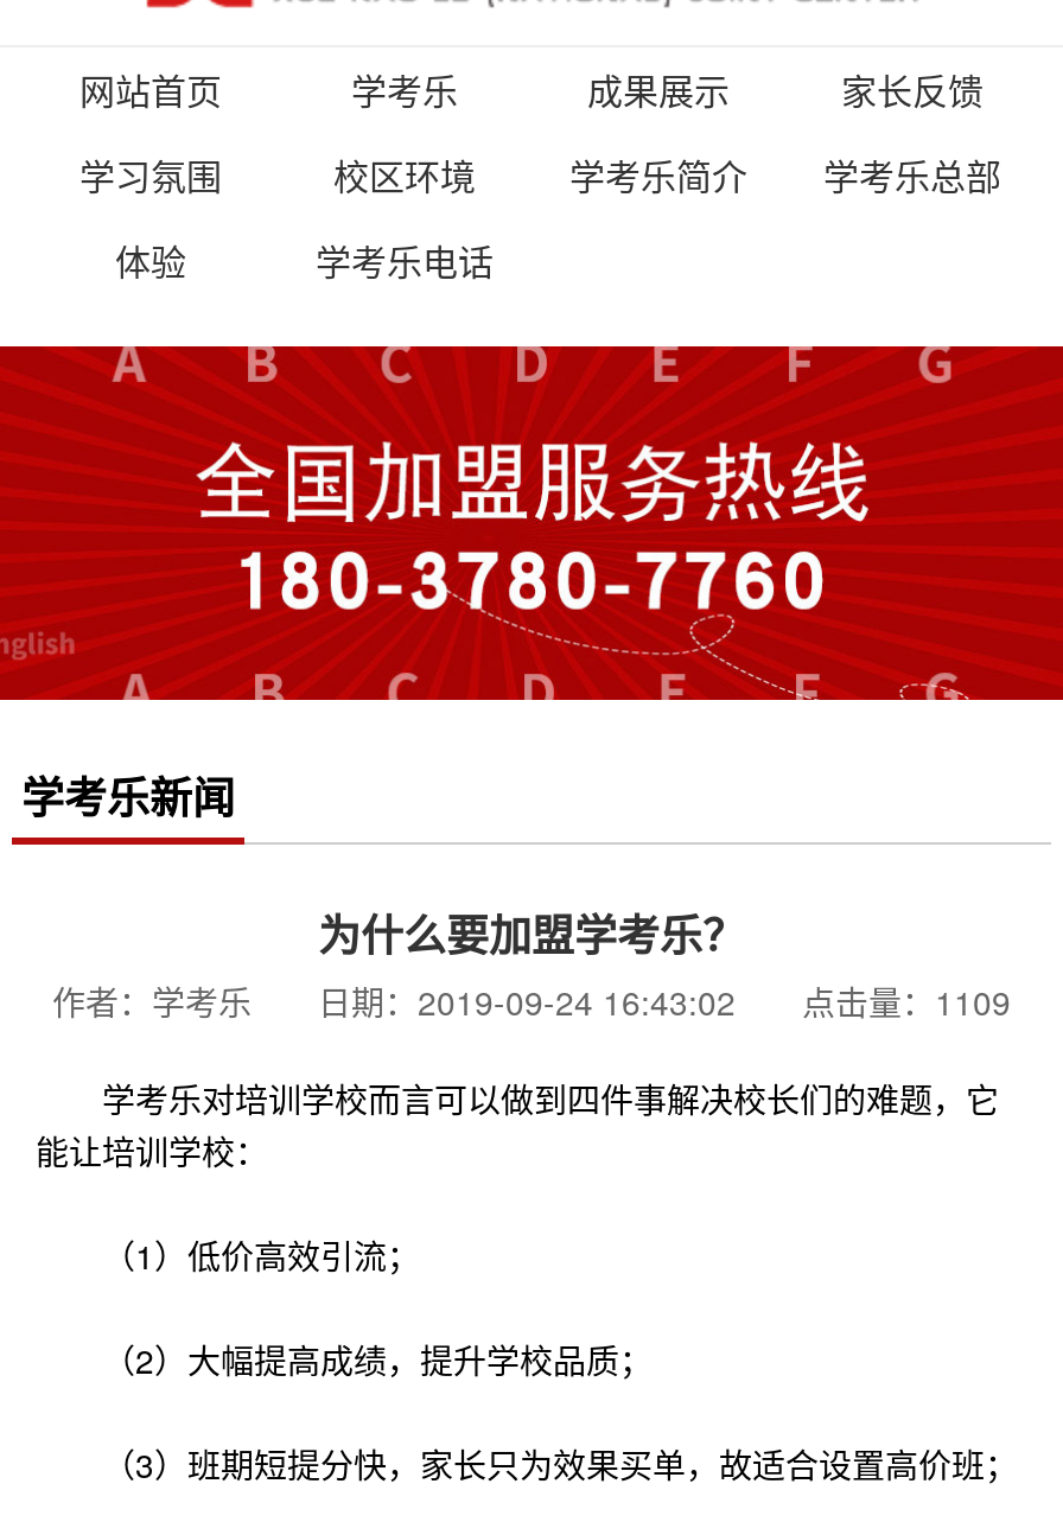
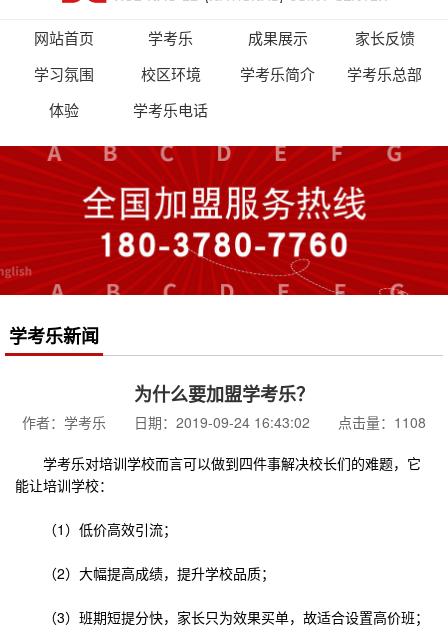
- 作者：学考乐 日期：2019-09-24 16:43:02 点击量：1109
+ 作者：学考乐 日期：2019-09-24 16:43:02 点击量：1108
